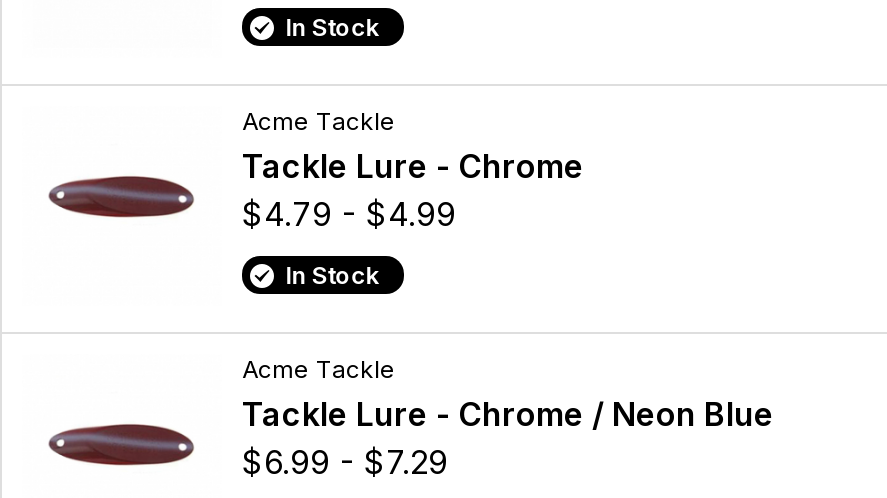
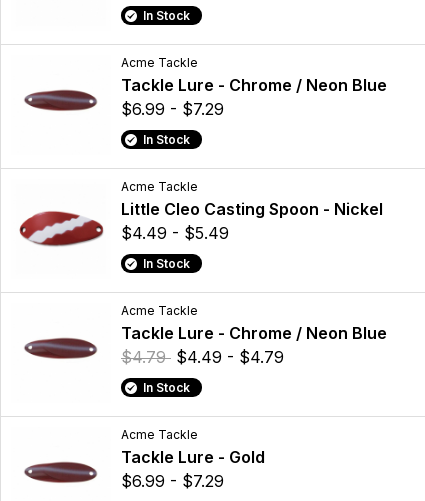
+ [image]

- Tackle Lure - Chrome
- $4.79 - $4.99
+ Tackle Lure - Chrome / Neon Blue
+ $6.99 - $7.29
+ In Stock
+ Acme Tackle
+ Little Cleo Casting Spoon - Nickel
+ $4.49 - $5.49

+ $4.79 $4.49 - $4.79
+ In Stock
+ Acme Tackle
+ Tackle Lure - Gold
